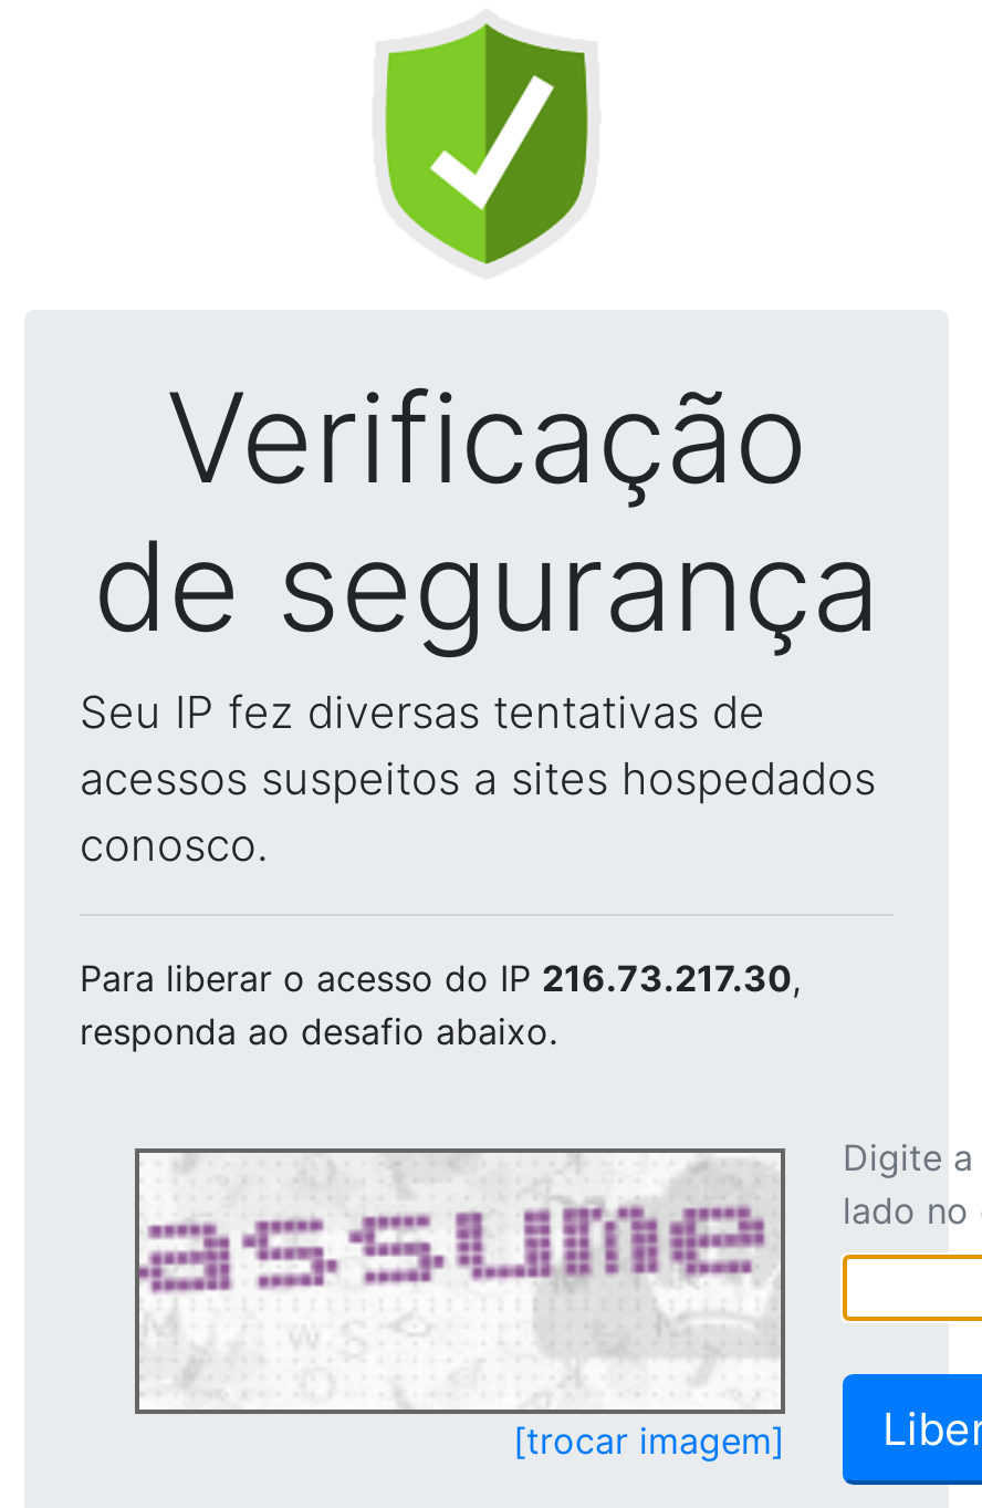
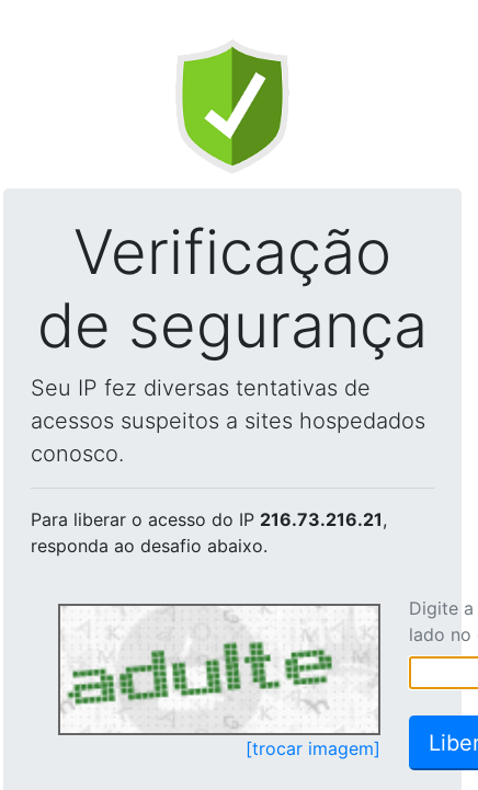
- Para liberar o acesso do IP 216.73.217.30,
+ Para liberar o acesso do IP 216.73.216.21,

- [image]
+ [image]
